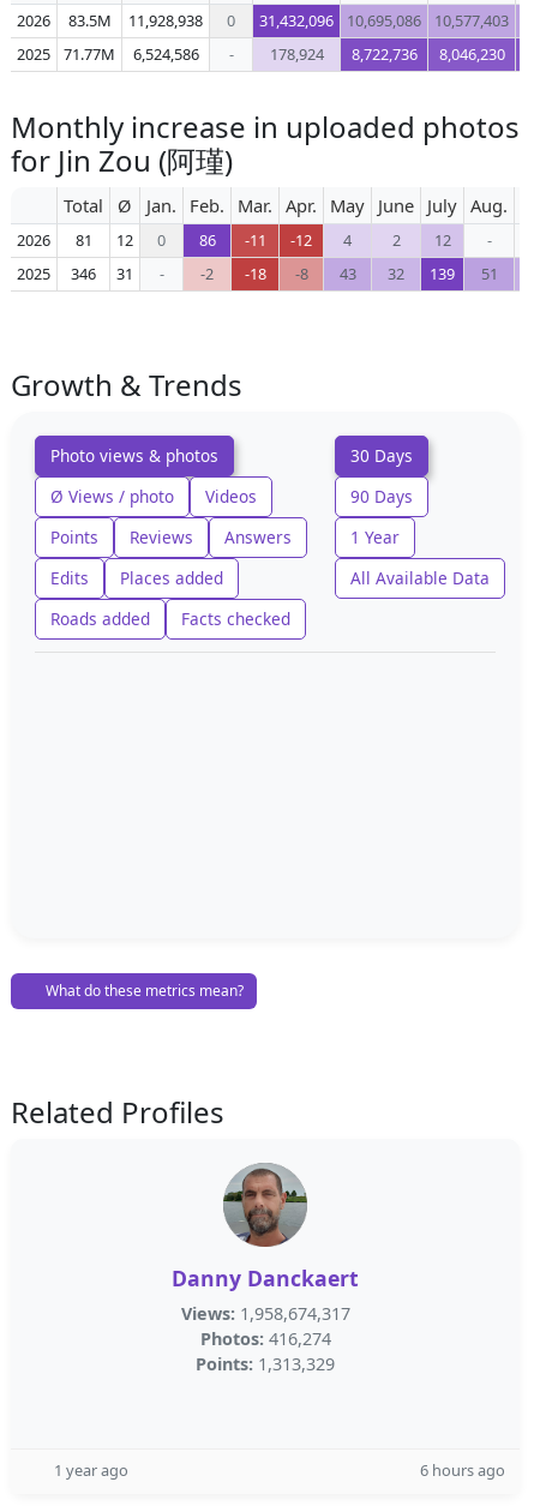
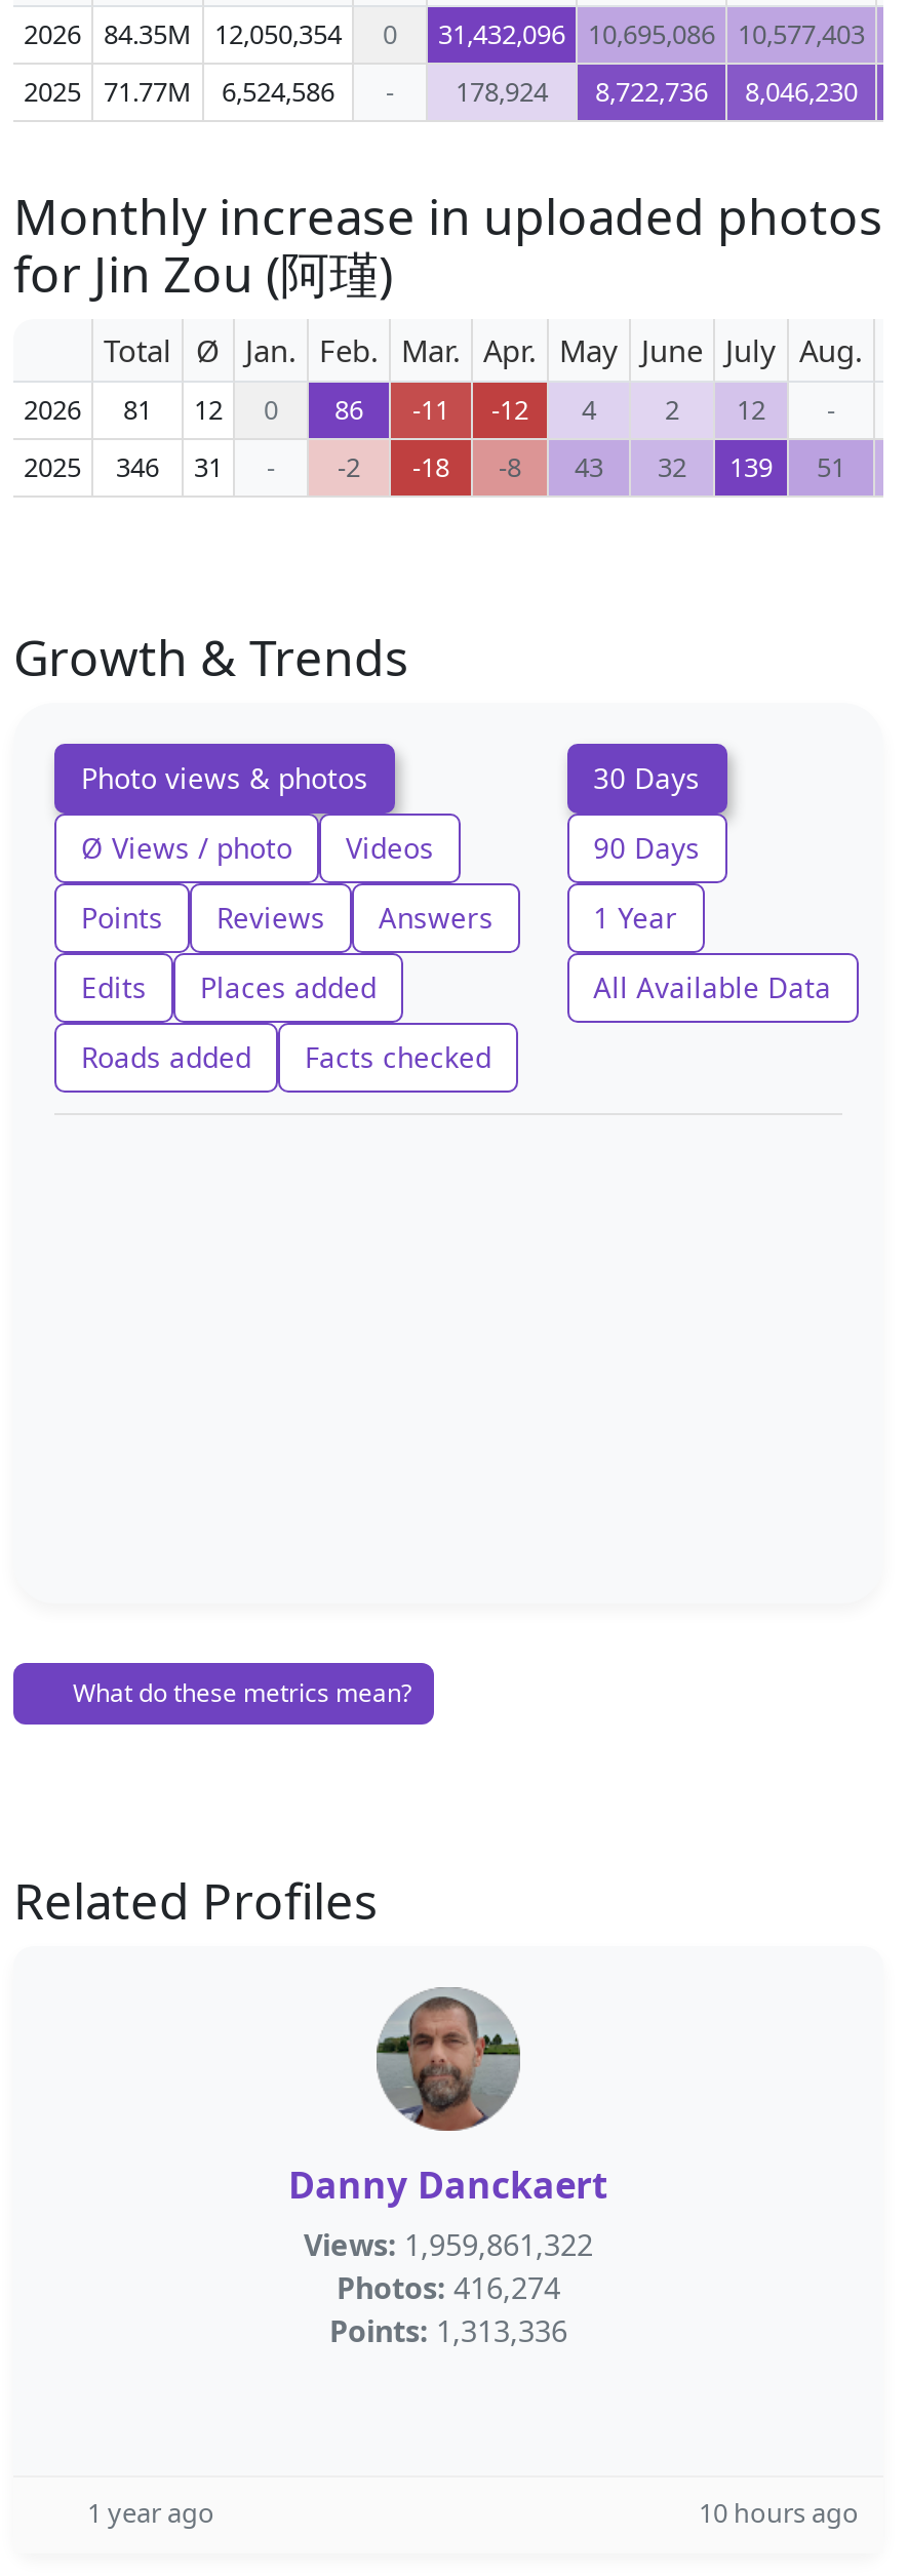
- 83.5M
- 11,928,938
+ 84.35M
+ 12,050,354

- Views: 1,958,674,317
+ Views: 1,959,861,322

- Points: 1,313,329
+ Points: 1,313,336

- 6 hours ago
+ 10 hours ago
